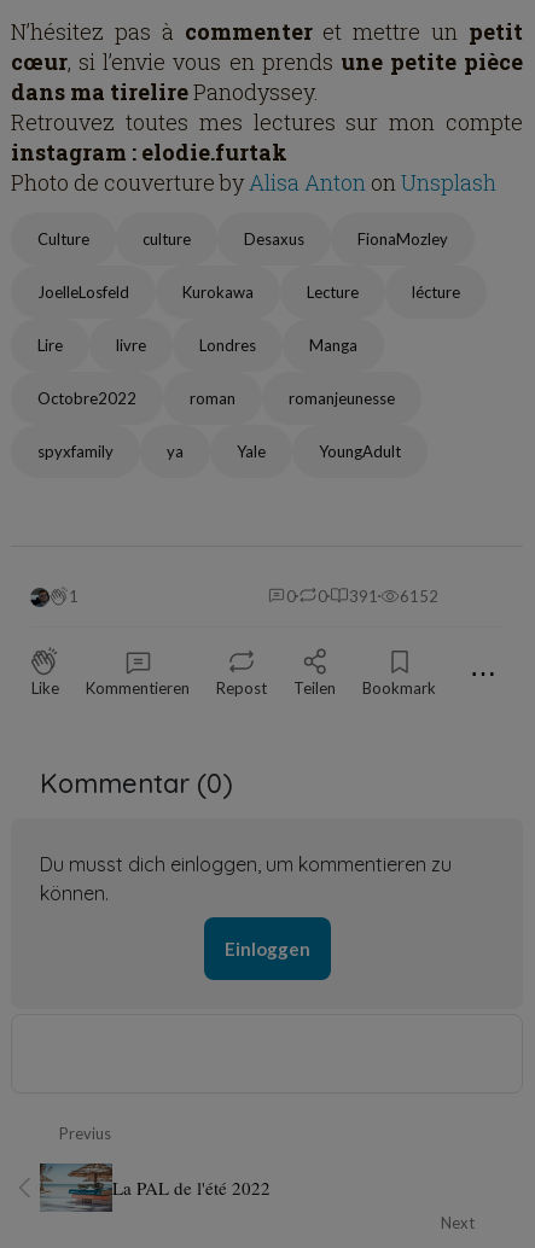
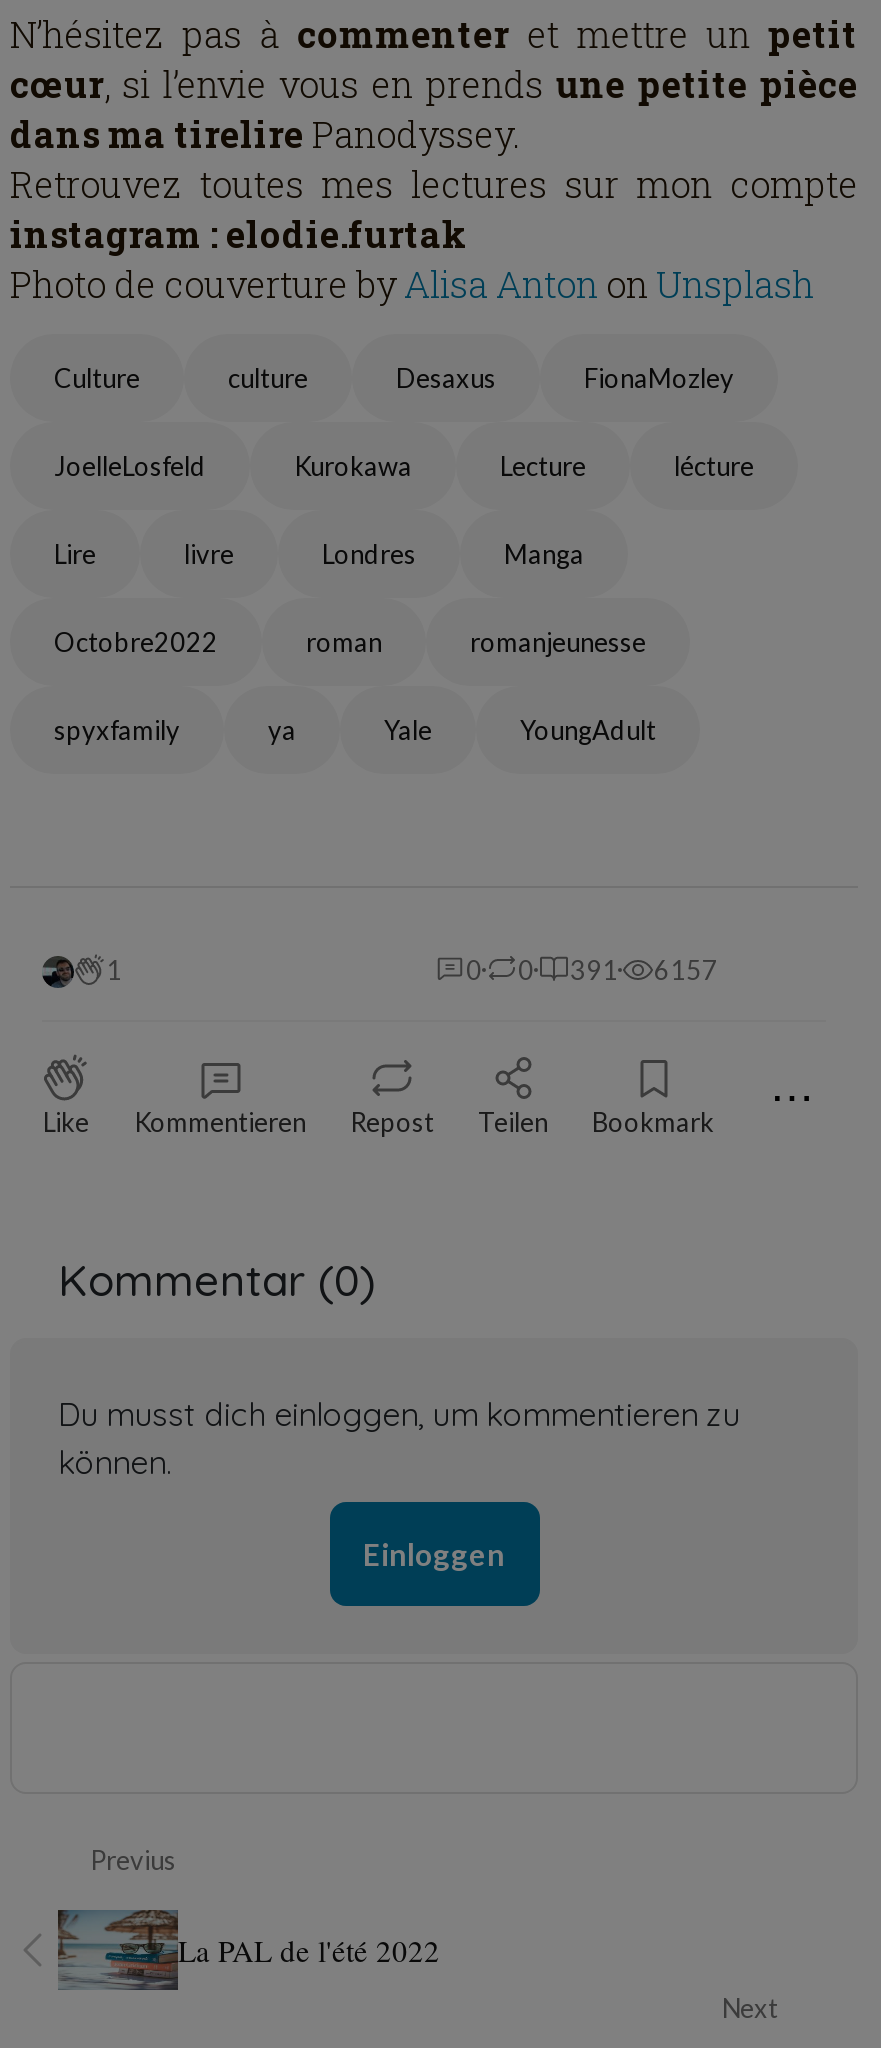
- 0 0 391 6152
+ 0 0 391 6157
